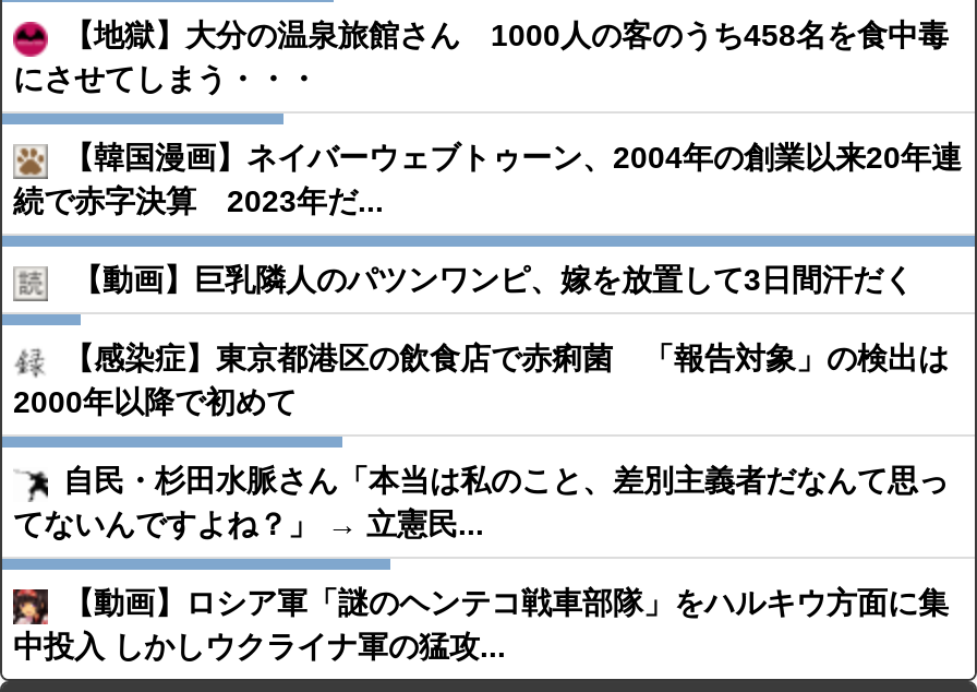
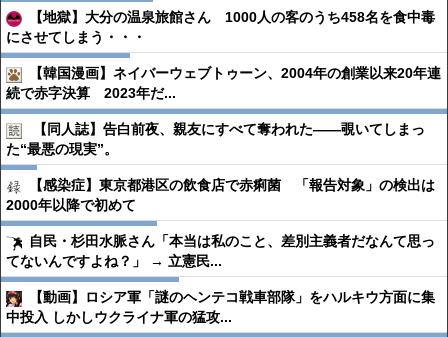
- 【動画】巨乳隣人のパツンワンピ、嫁を放置して3日間汗だく
+ 【同人誌】告白前夜、親友にすべて奪われた――覗いてしまっ
+ た“最悪の現実”。
